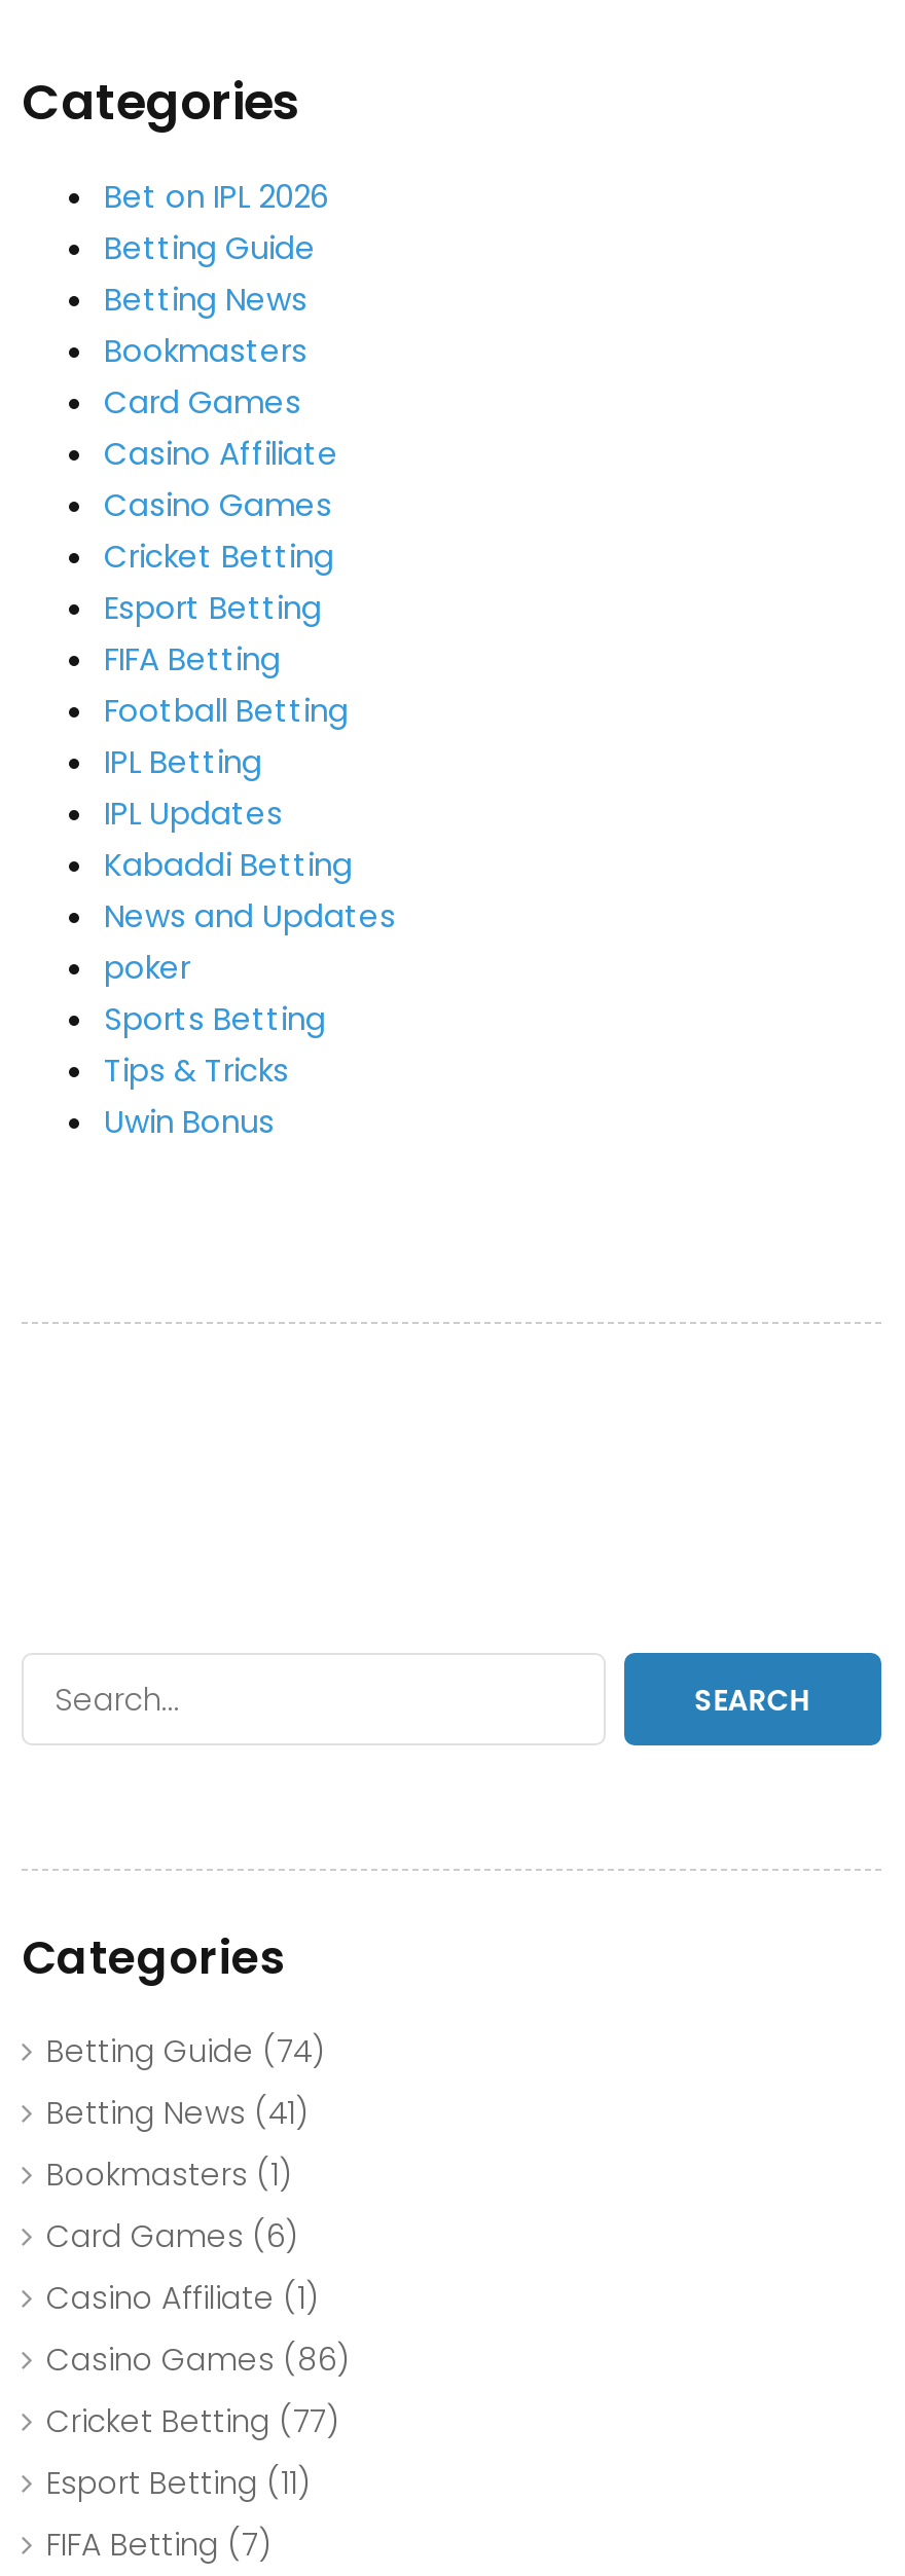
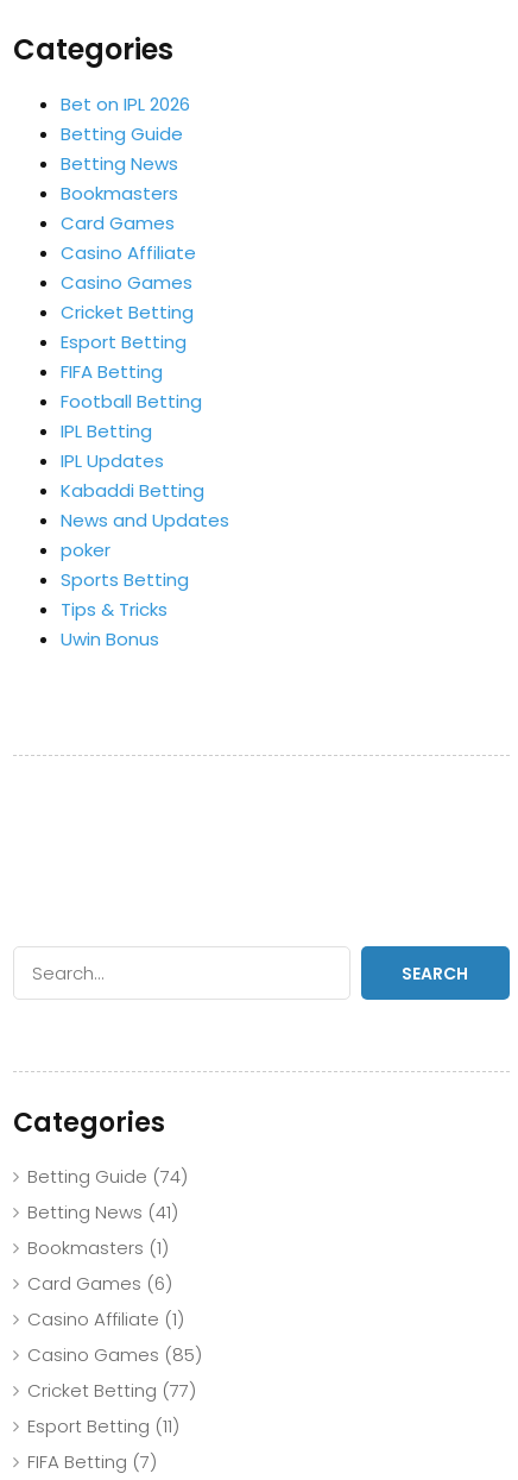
- Casino Games (86)
+ Casino Games (85)
